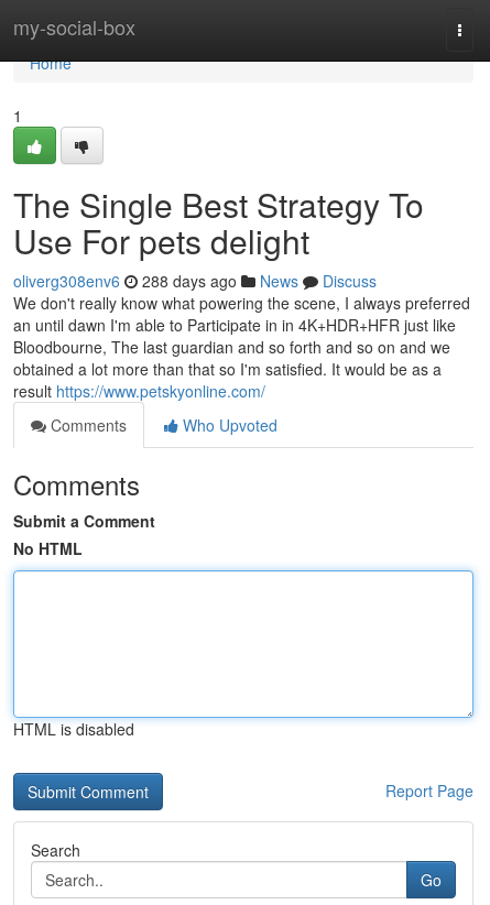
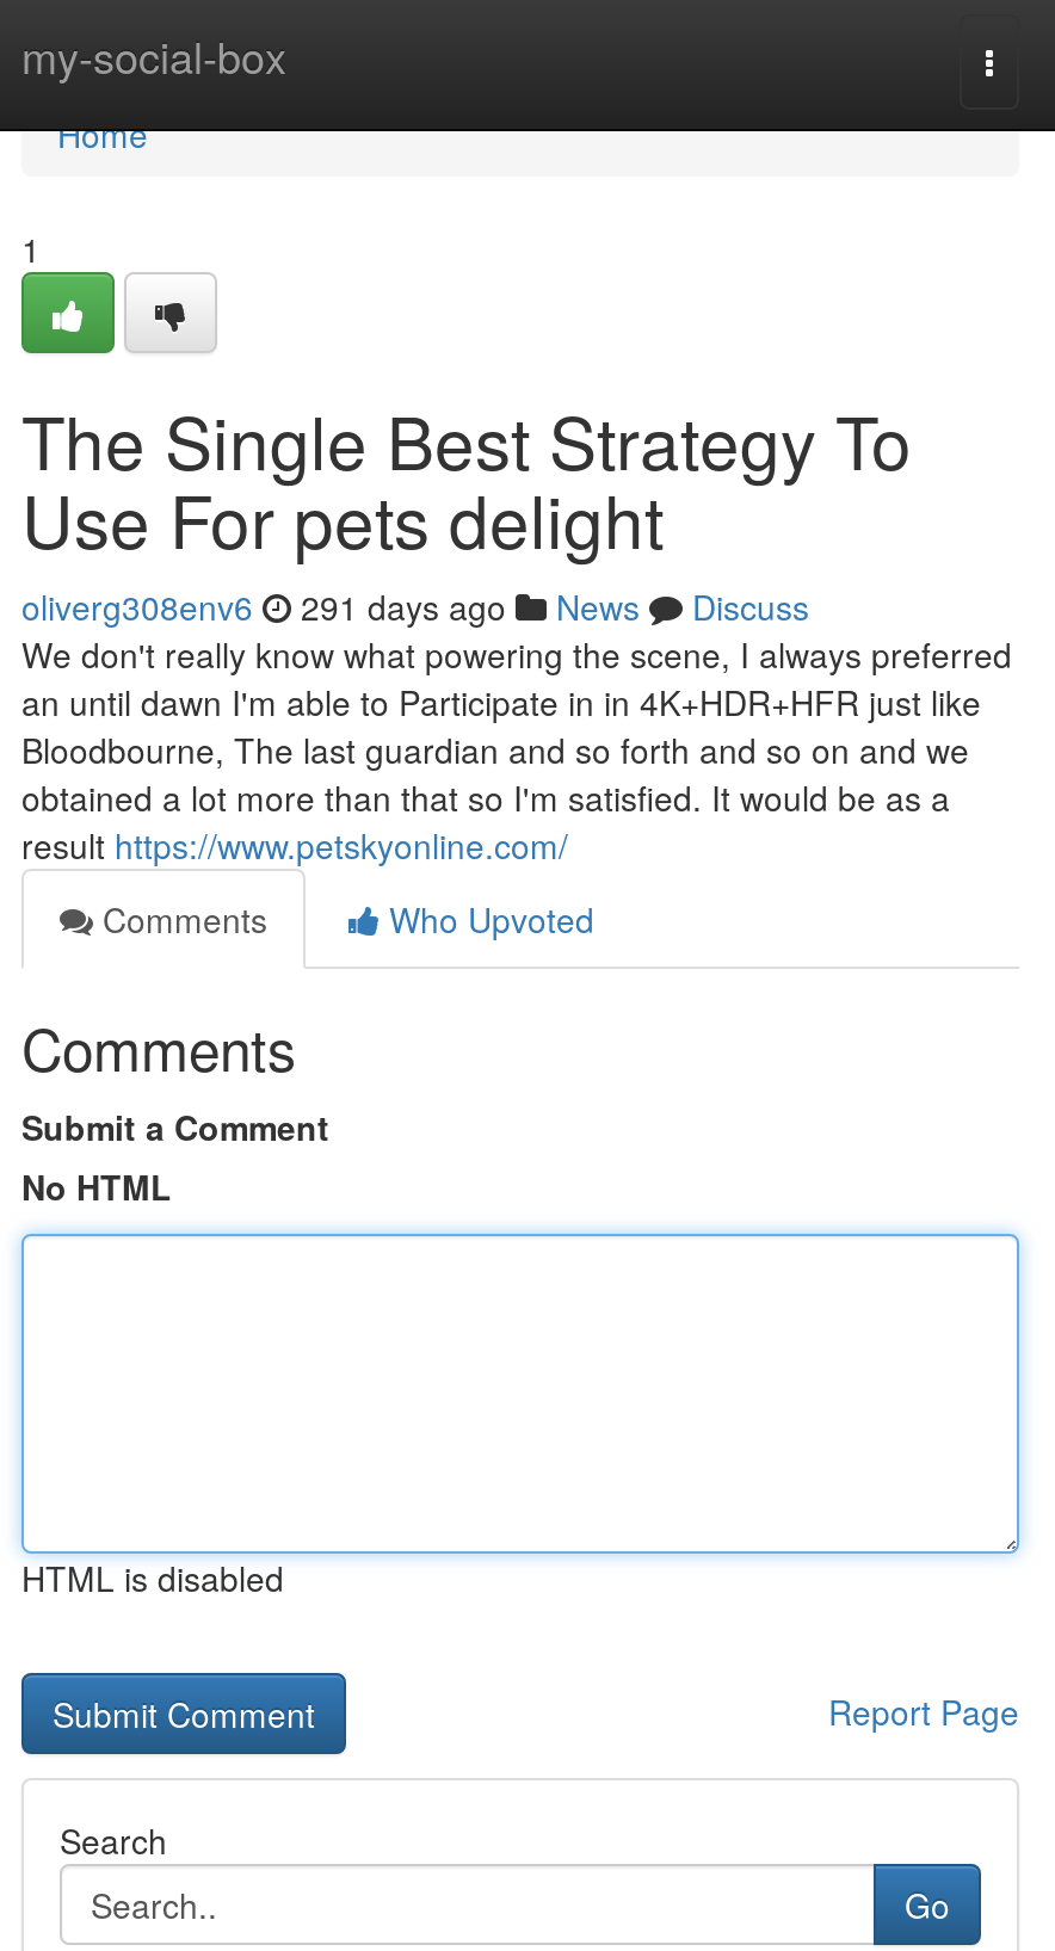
- oliverg308env6 288 days ago News Discuss
+ oliverg308env6 291 days ago News Discuss
